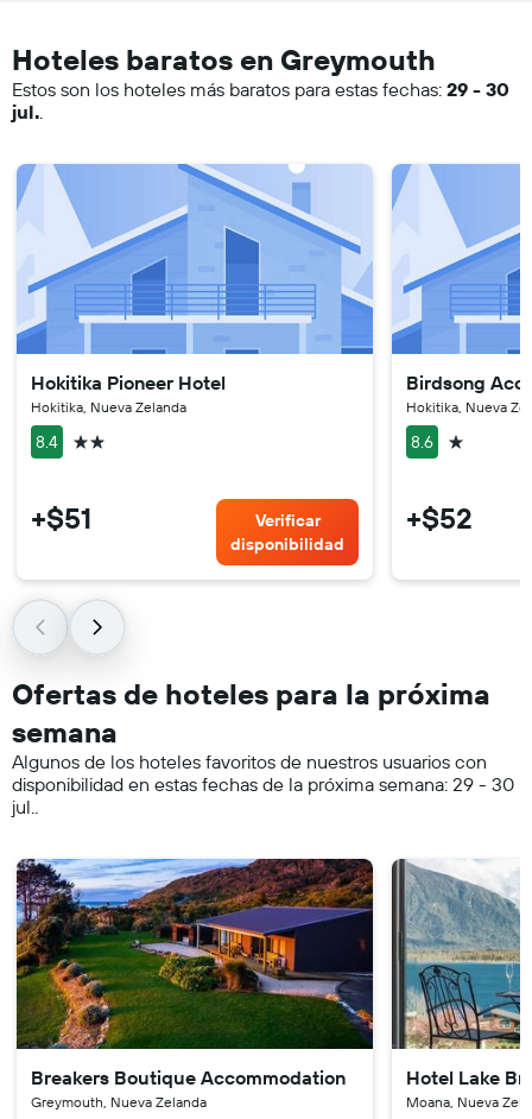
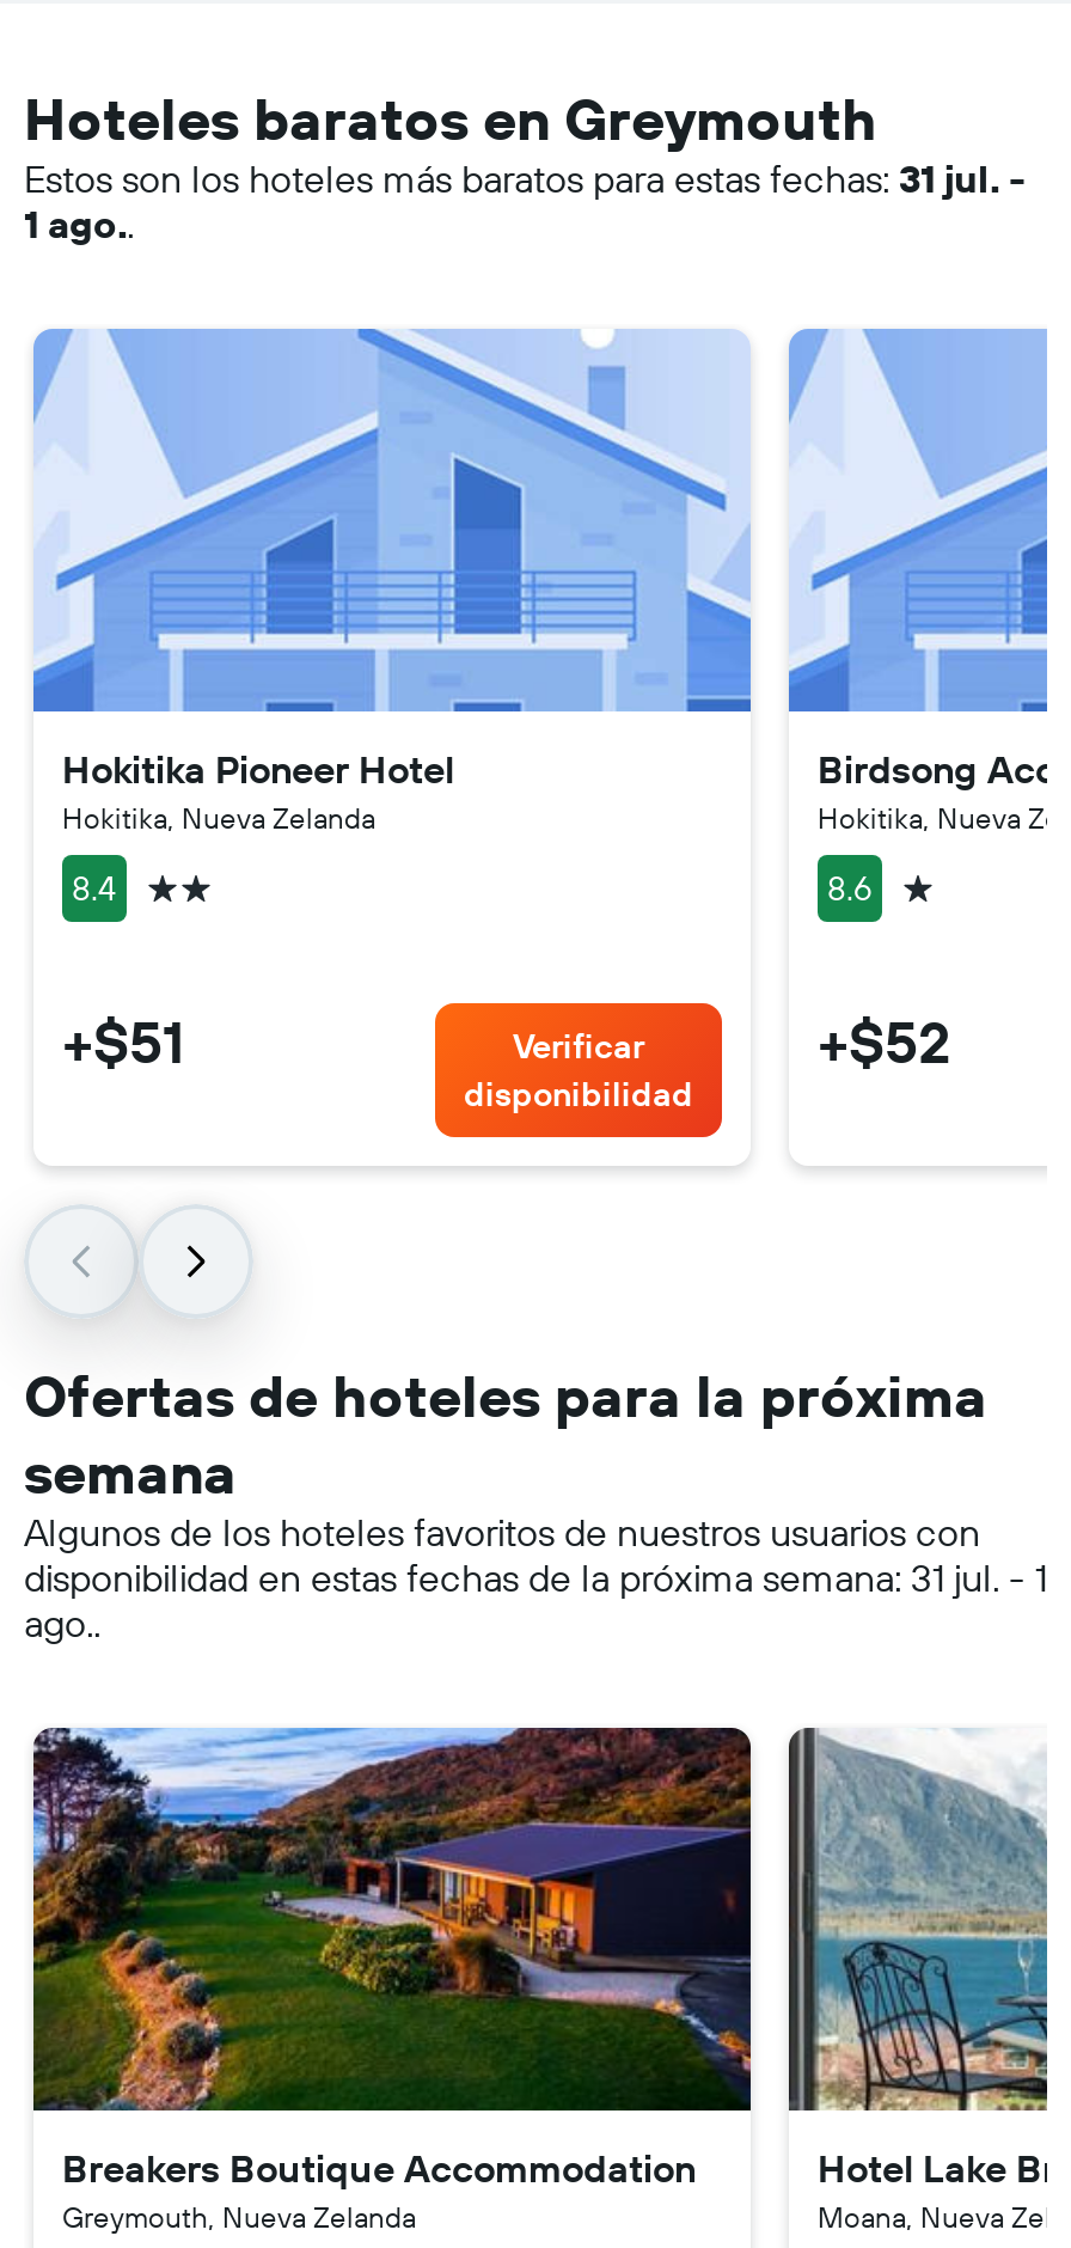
- Estos son los hoteles más baratos para estas fechas: 29 - 30
- jul..
+ Estos son los hoteles más baratos para estas fechas: 31 jul. -
+ 1 ago..

- disponibilidad en estas fechas de la próxima semana: 29 - 30
- jul..
+ disponibilidad en estas fechas de la próxima semana: 31 jul. - 1
+ ago..
